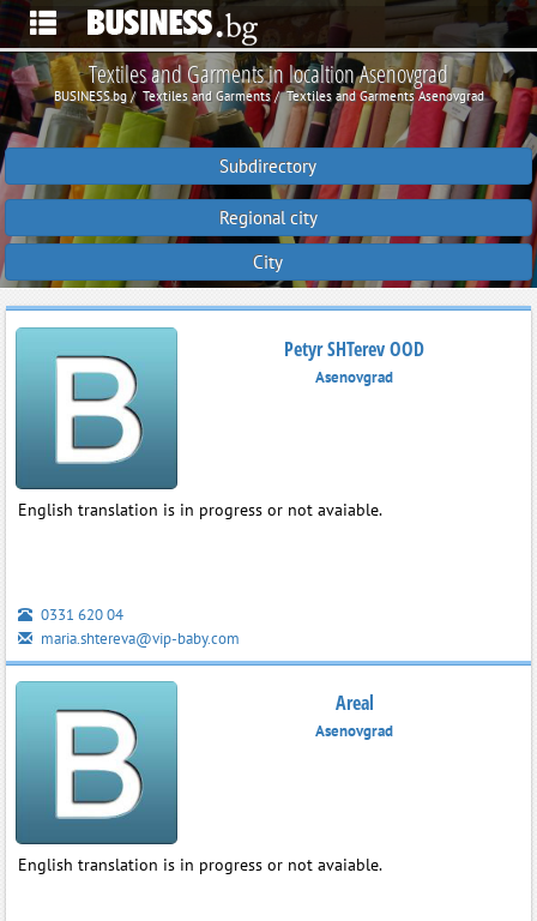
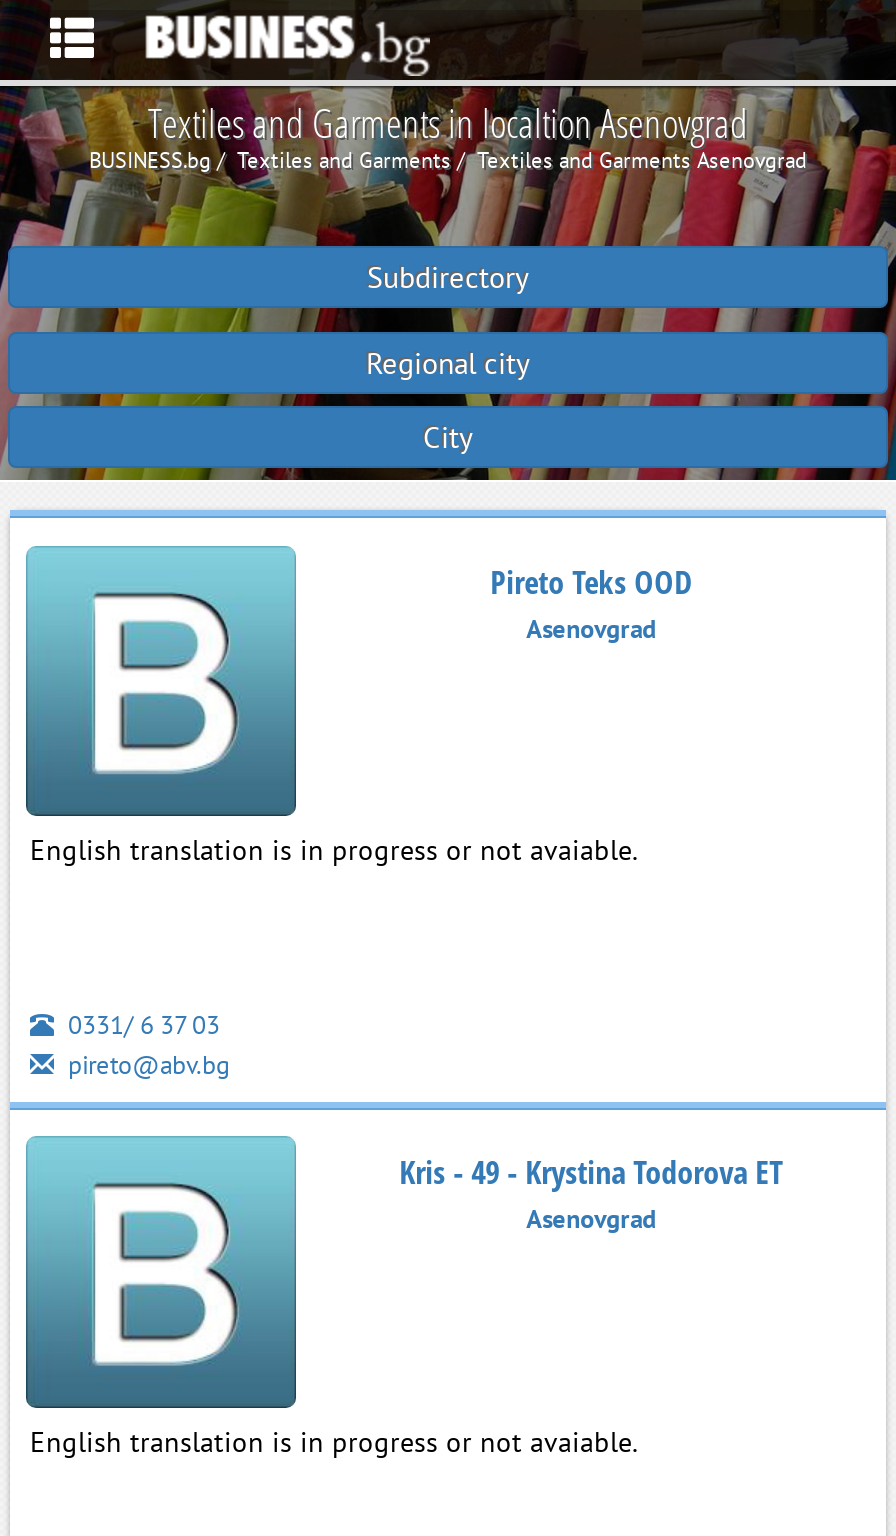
- Petyr SHTerev OOD
+ Pireto Teks OOD

- 0331 620 04
- maria.shtereva@vip-baby.com
+ 0331/ 6 37 03
+ pireto@abv.bg

- Areal
+ Kris - 49 - Krystina Todorova ET
